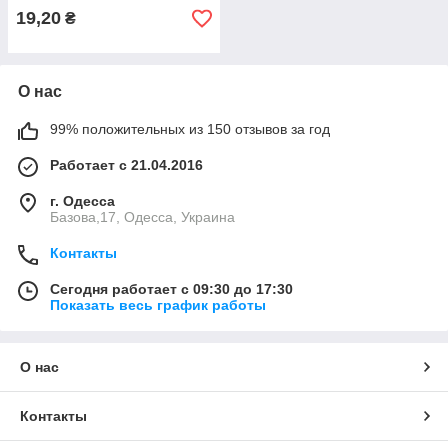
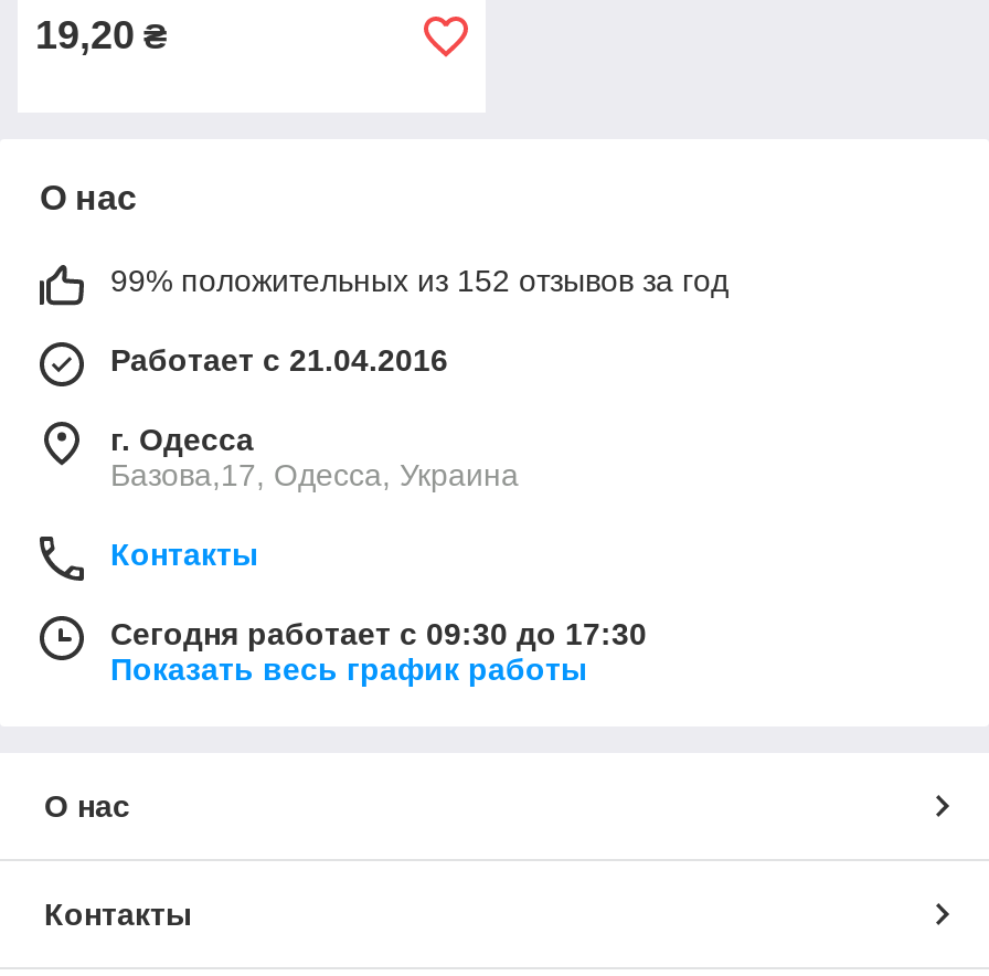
- 99% положительных из 150 отзывов за год
+ 99% положительных из 152 отзывов за год
